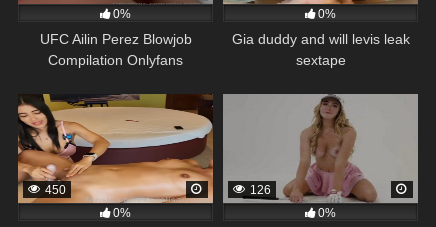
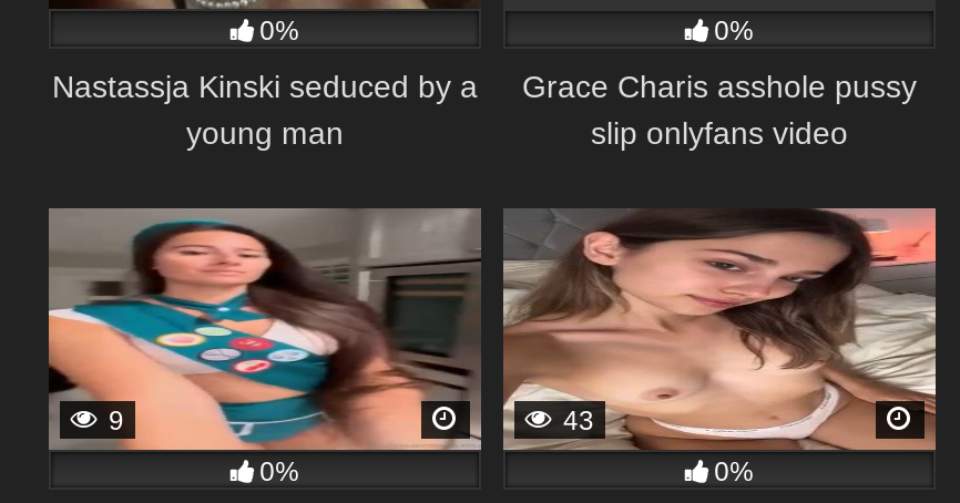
- UFC Ailin Perez Blowjob
- Compilation Onlyfans
+ Nastassja Kinski seduced by a
+ young man

- Gia duddy and will levis leak
- sextape
+ Grace Charis asshole pussy
+ slip onlyfans video

- [image]
- 450
+ [image]
+ 9

- [image]
- 126
+ [image]
+ 43
